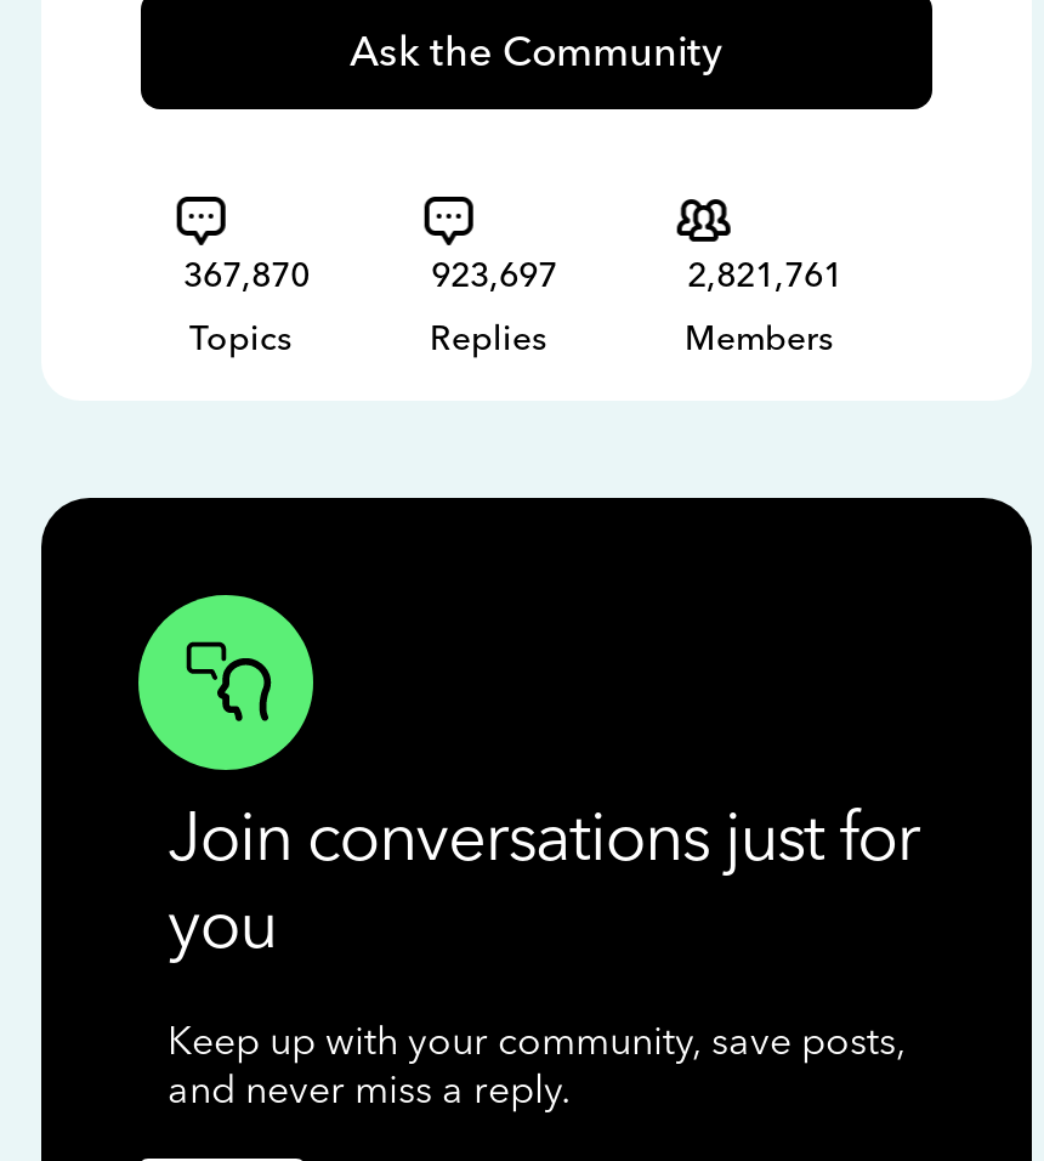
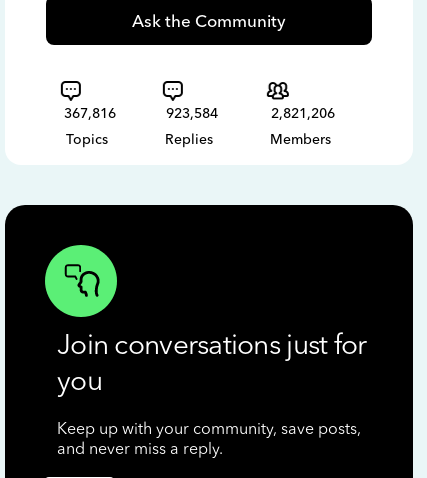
- 367,870
+ 367,816

- 923,697
+ 923,584

- 2,821,761
+ 2,821,206
